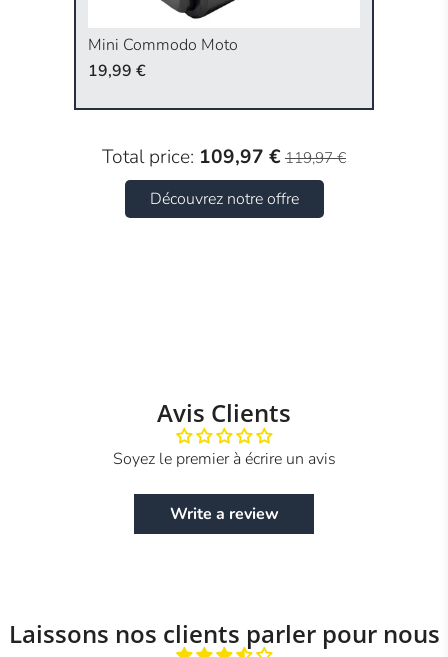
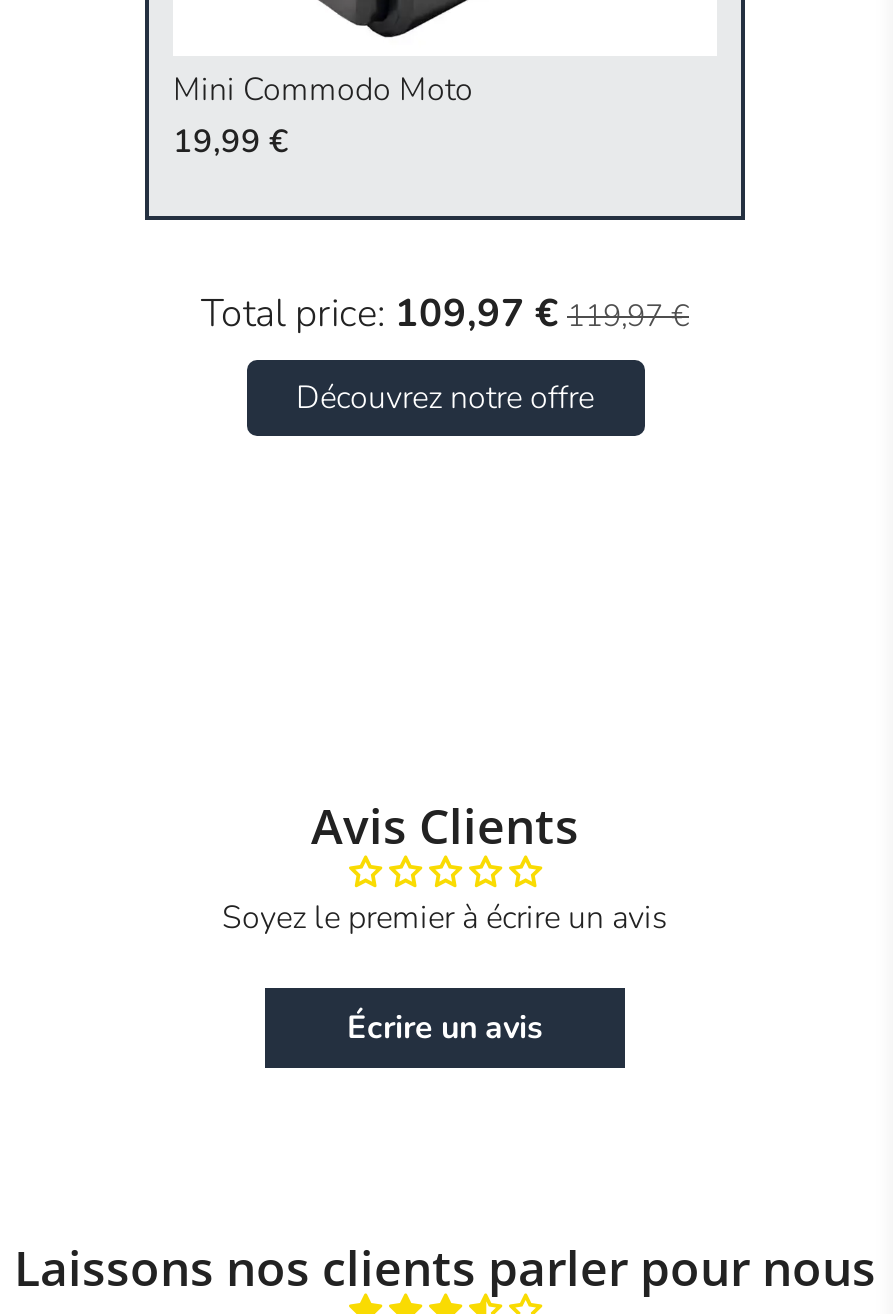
- Write a review
+ Écrire un avis
